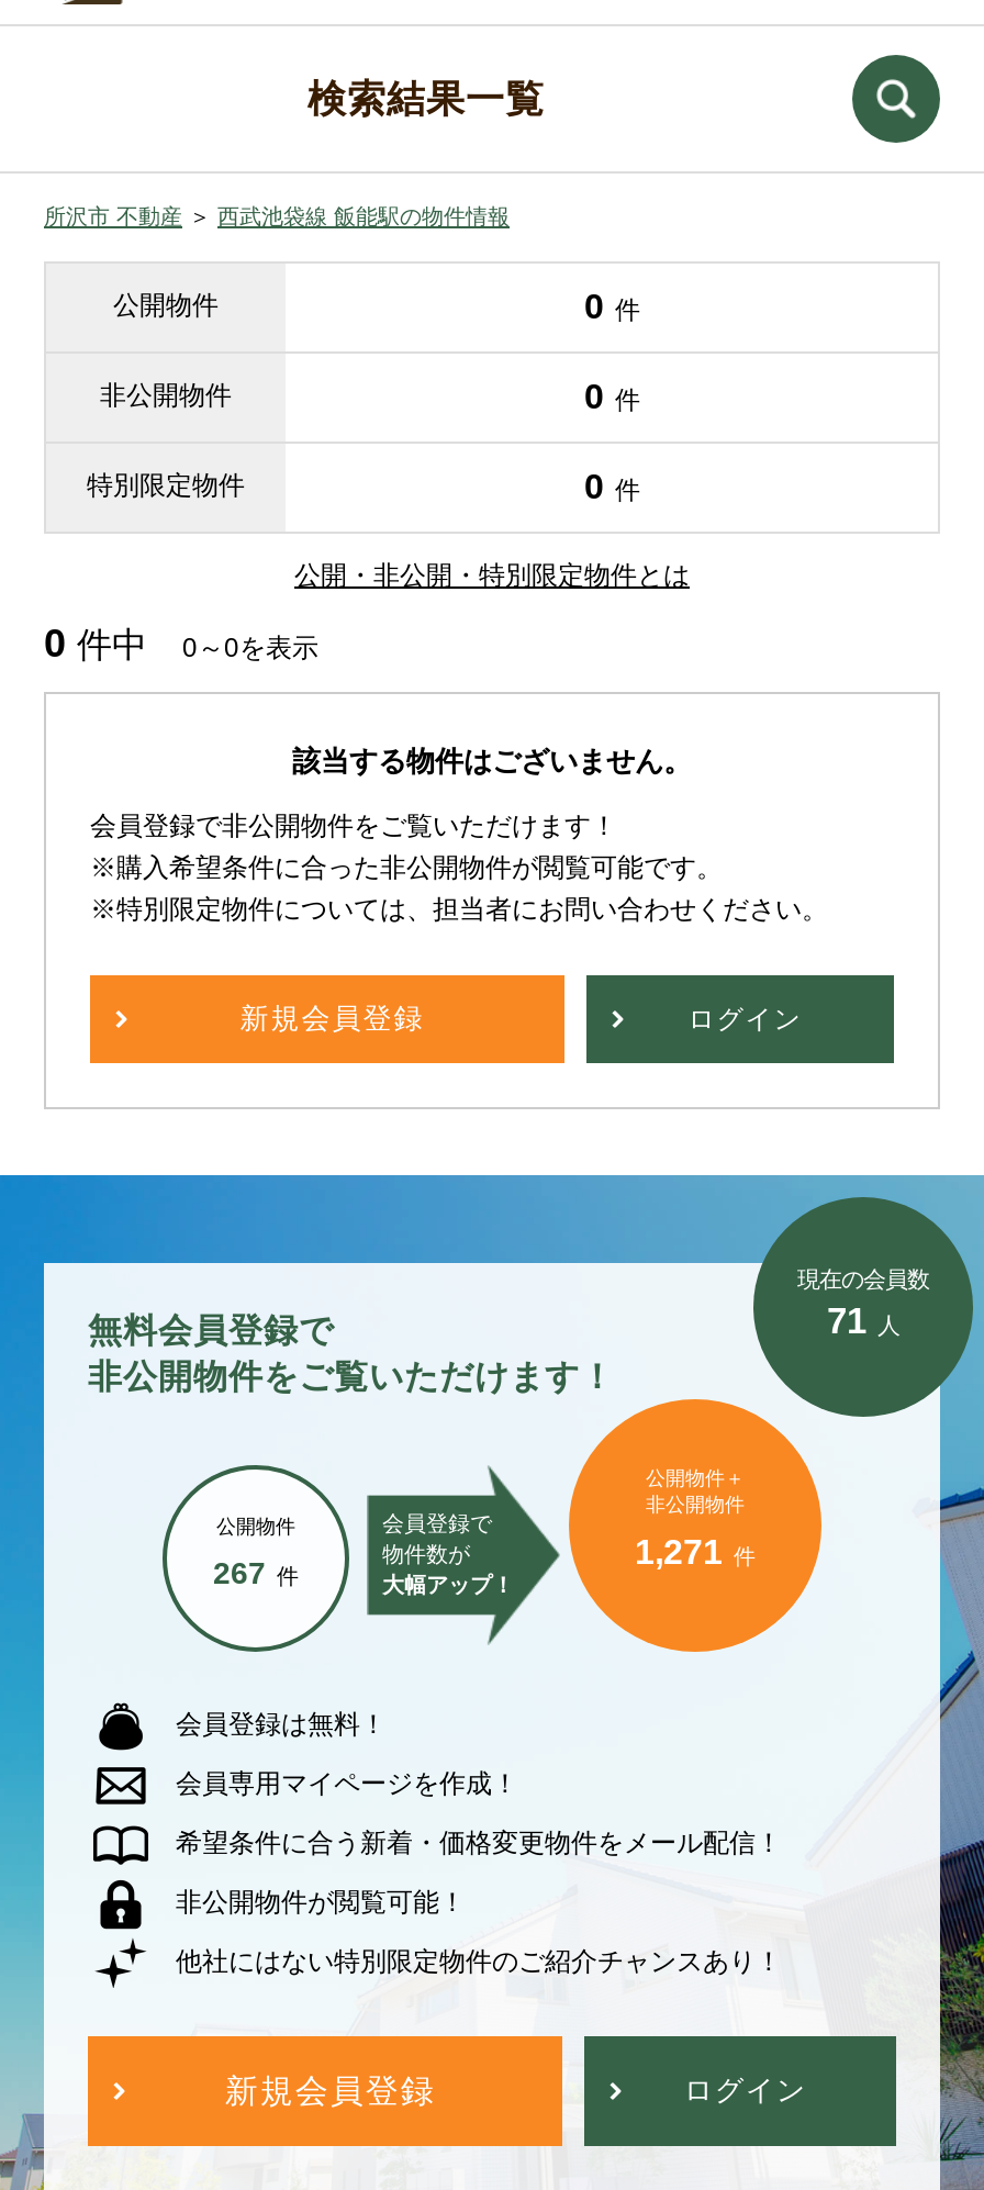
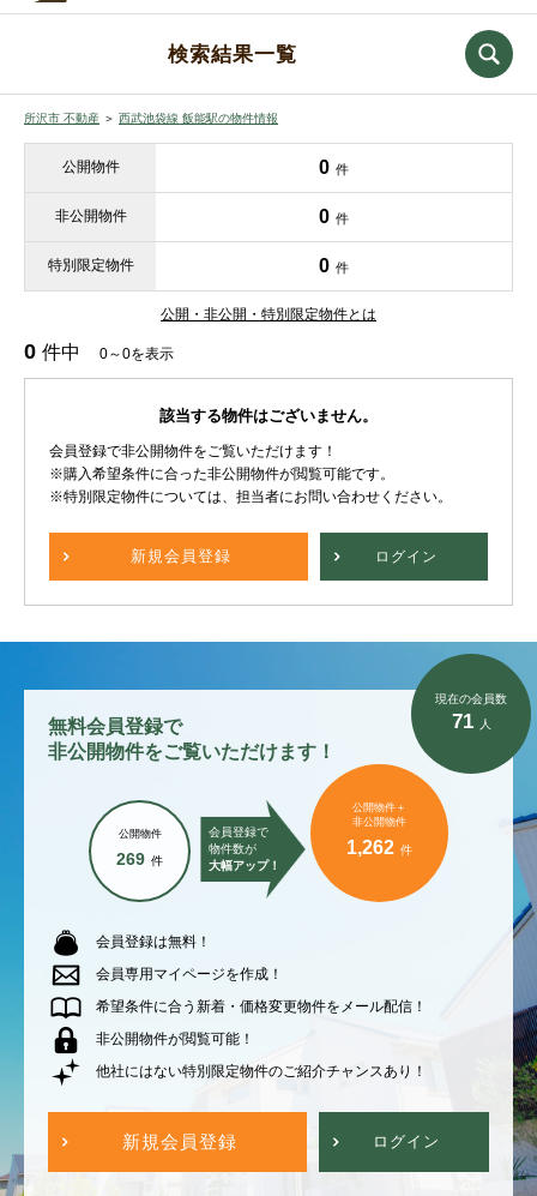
- 1,271 件
+ 1,262 件

- 267 件
+ 269 件
